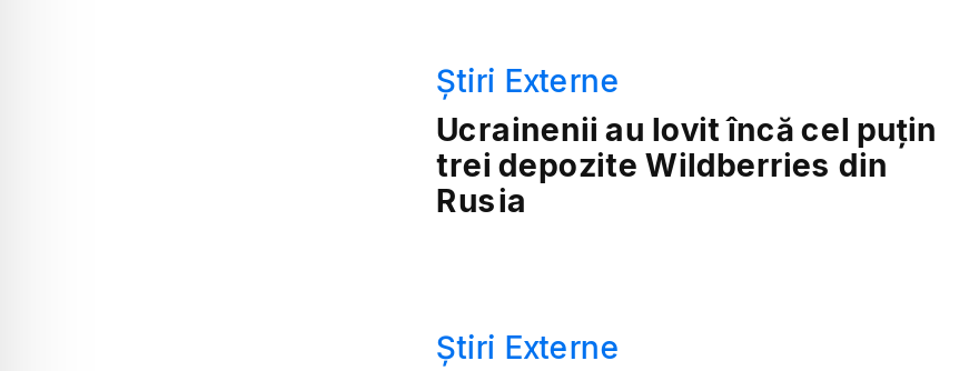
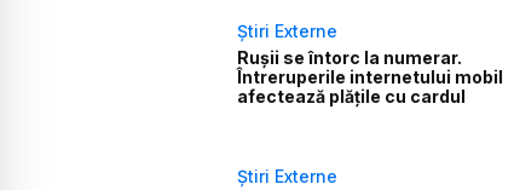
- Ucrainenii au lovit încă cel puțin
- trei depozite Wildberries din
- Rusia
+ Rușii se întorc la numerar.
+ Întreruperile internetului mobil
+ afectează plățile cu cardul
